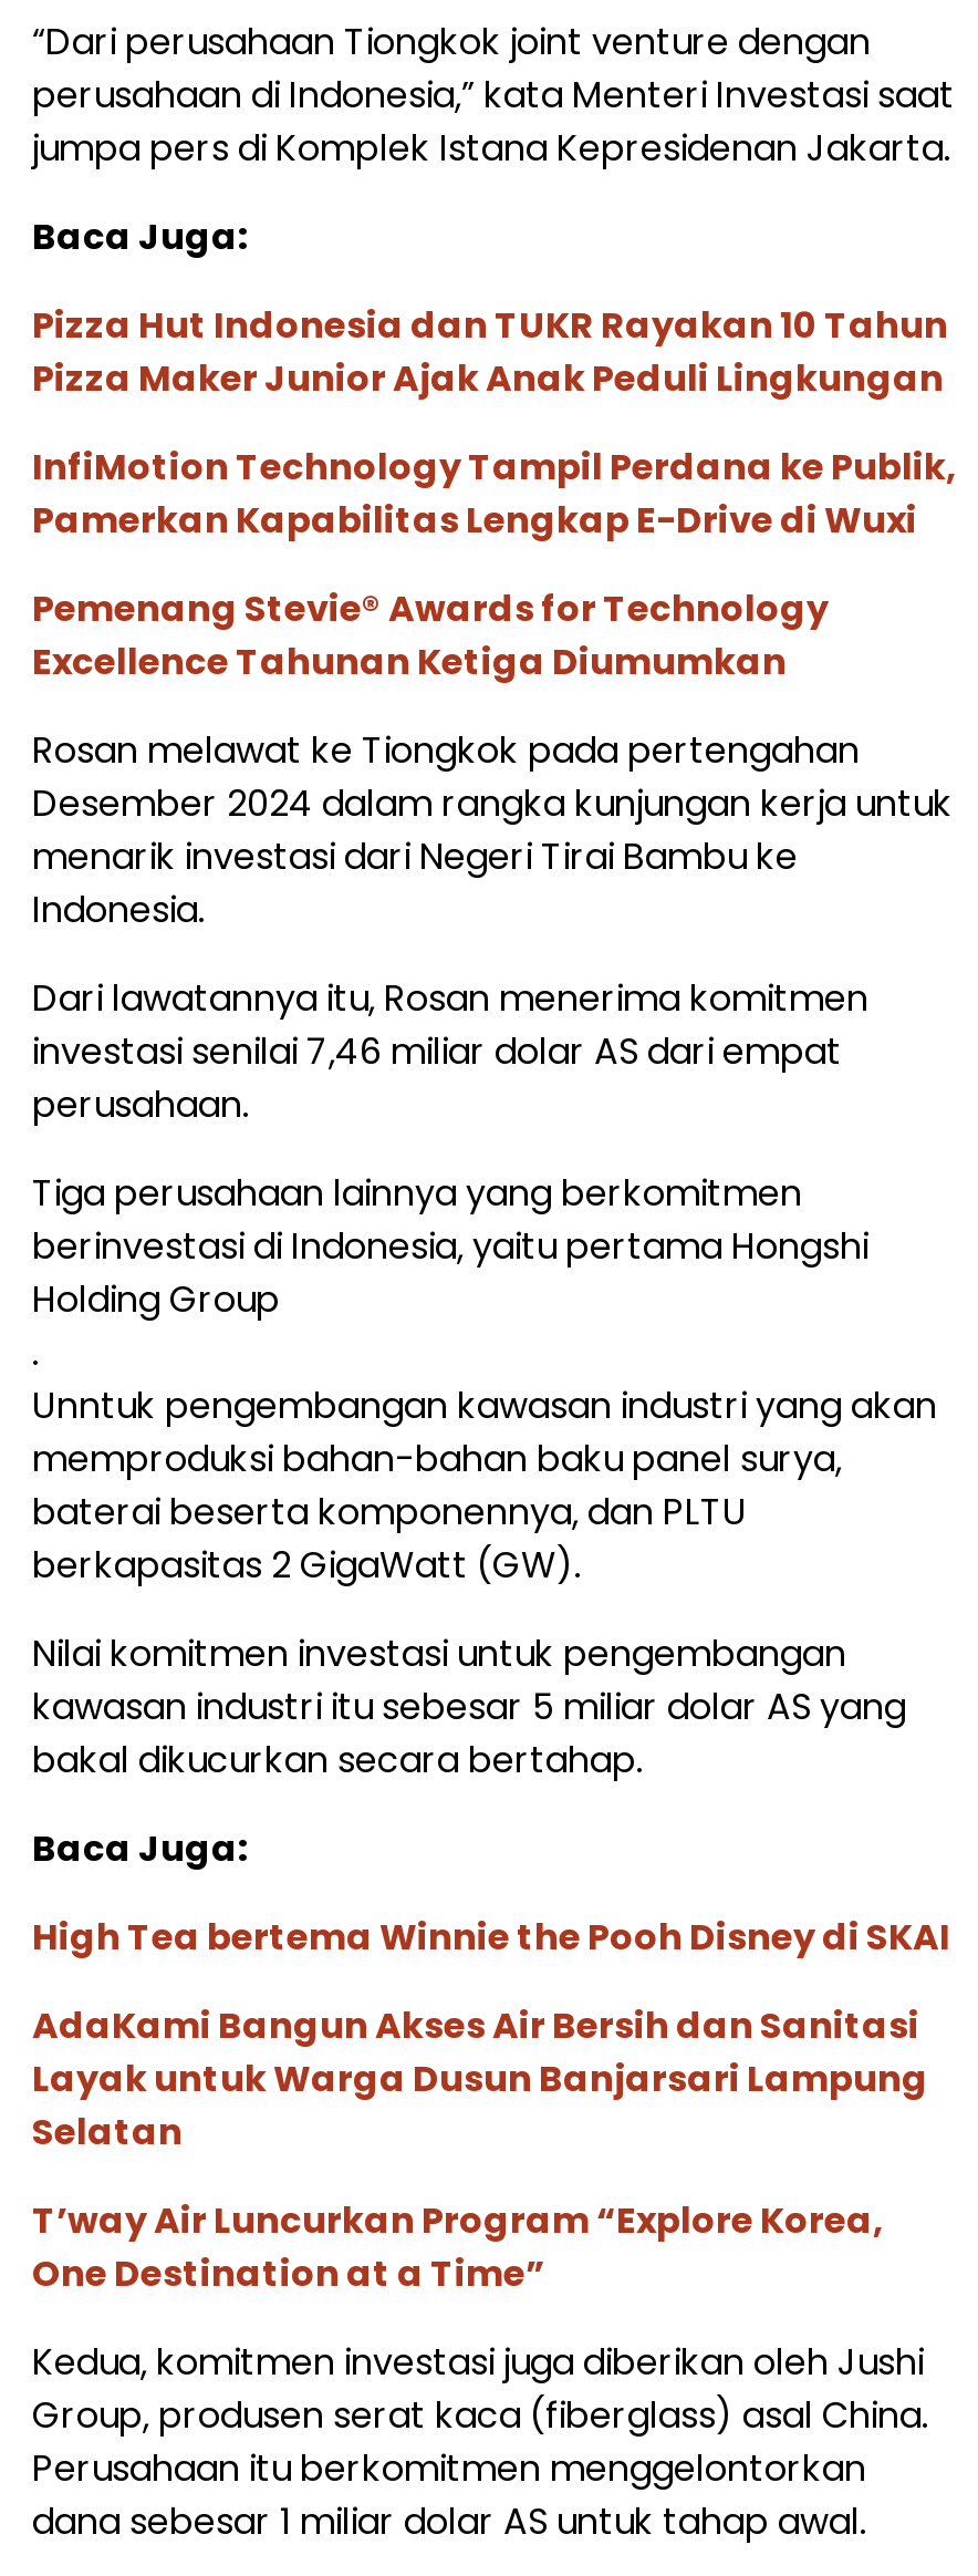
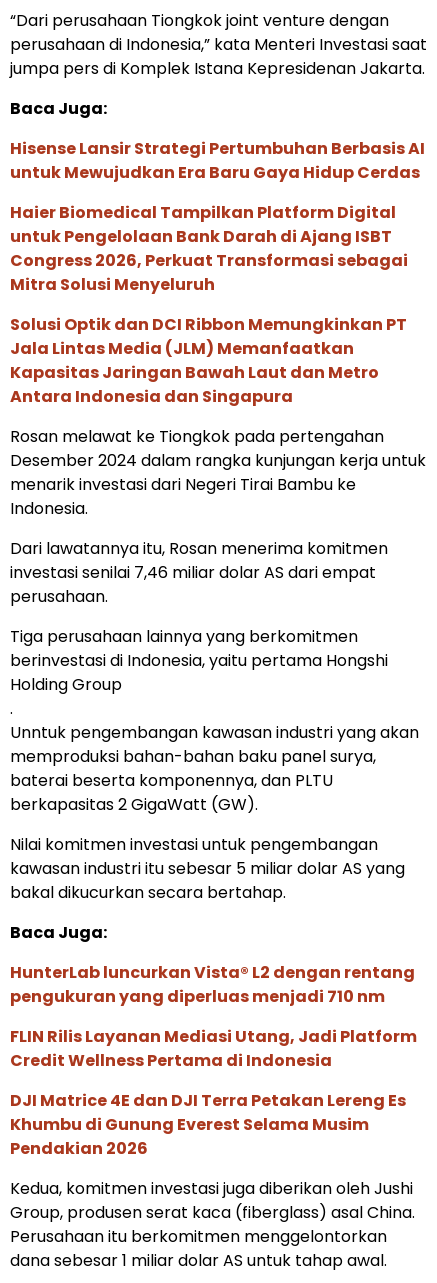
- Pizza Hut Indonesia dan TUKR Rayakan 10 Tahun
- Pizza Maker Junior Ajak Anak Peduli Lingkungan
+ Hisense Lansir Strategi Pertumbuhan Berbasis AI
+ untuk Mewujudkan Era Baru Gaya Hidup Cerdas

- InfiMotion Technology Tampil Perdana ke Publik,
- Pamerkan Kapabilitas Lengkap E-Drive di Wuxi
+ Haier Biomedical Tampilkan Platform Digital
+ untuk Pengelolaan Bank Darah di Ajang ISBT
+ Congress 2026, Perkuat Transformasi sebagai
+ Mitra Solusi Menyeluruh

- Pemenang Stevie® Awards for Technology
- Excellence Tahunan Ketiga Diumumkan
+ Solusi Optik dan DCI Ribbon Memungkinkan PT
+ Jala Lintas Media (JLM) Memanfaatkan
+ Kapasitas Jaringan Bawah Laut dan Metro
+ Antara Indonesia dan Singapura

- High Tea bertema Winnie the Pooh Disney di SKAI
+ HunterLab luncurkan Vista® L2 dengan rentang
+ pengukuran yang diperluas menjadi 710 nm

- AdaKami Bangun Akses Air Bersih dan Sanitasi
- Layak untuk Warga Dusun Banjarsari Lampung
- Selatan
+ FLIN Rilis Layanan Mediasi Utang, Jadi Platform
+ Credit Wellness Pertama di Indonesia

- T’way Air Luncurkan Program “Explore Korea,
- One Destination at a Time”
+ DJI Matrice 4E dan DJI Terra Petakan Lereng Es
+ Khumbu di Gunung Everest Selama Musim
+ Pendakian 2026
